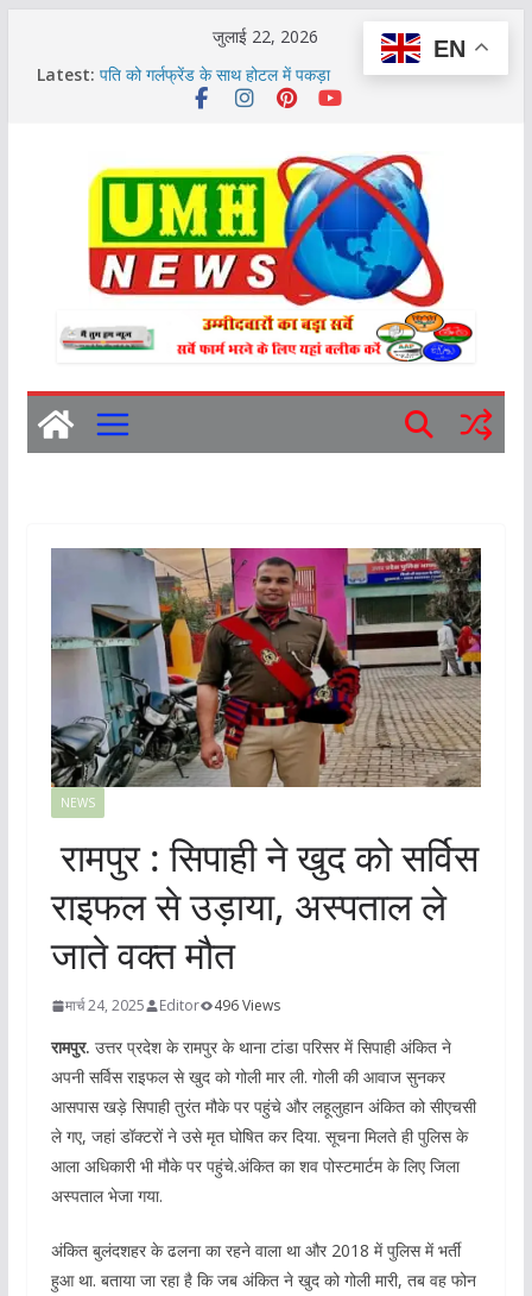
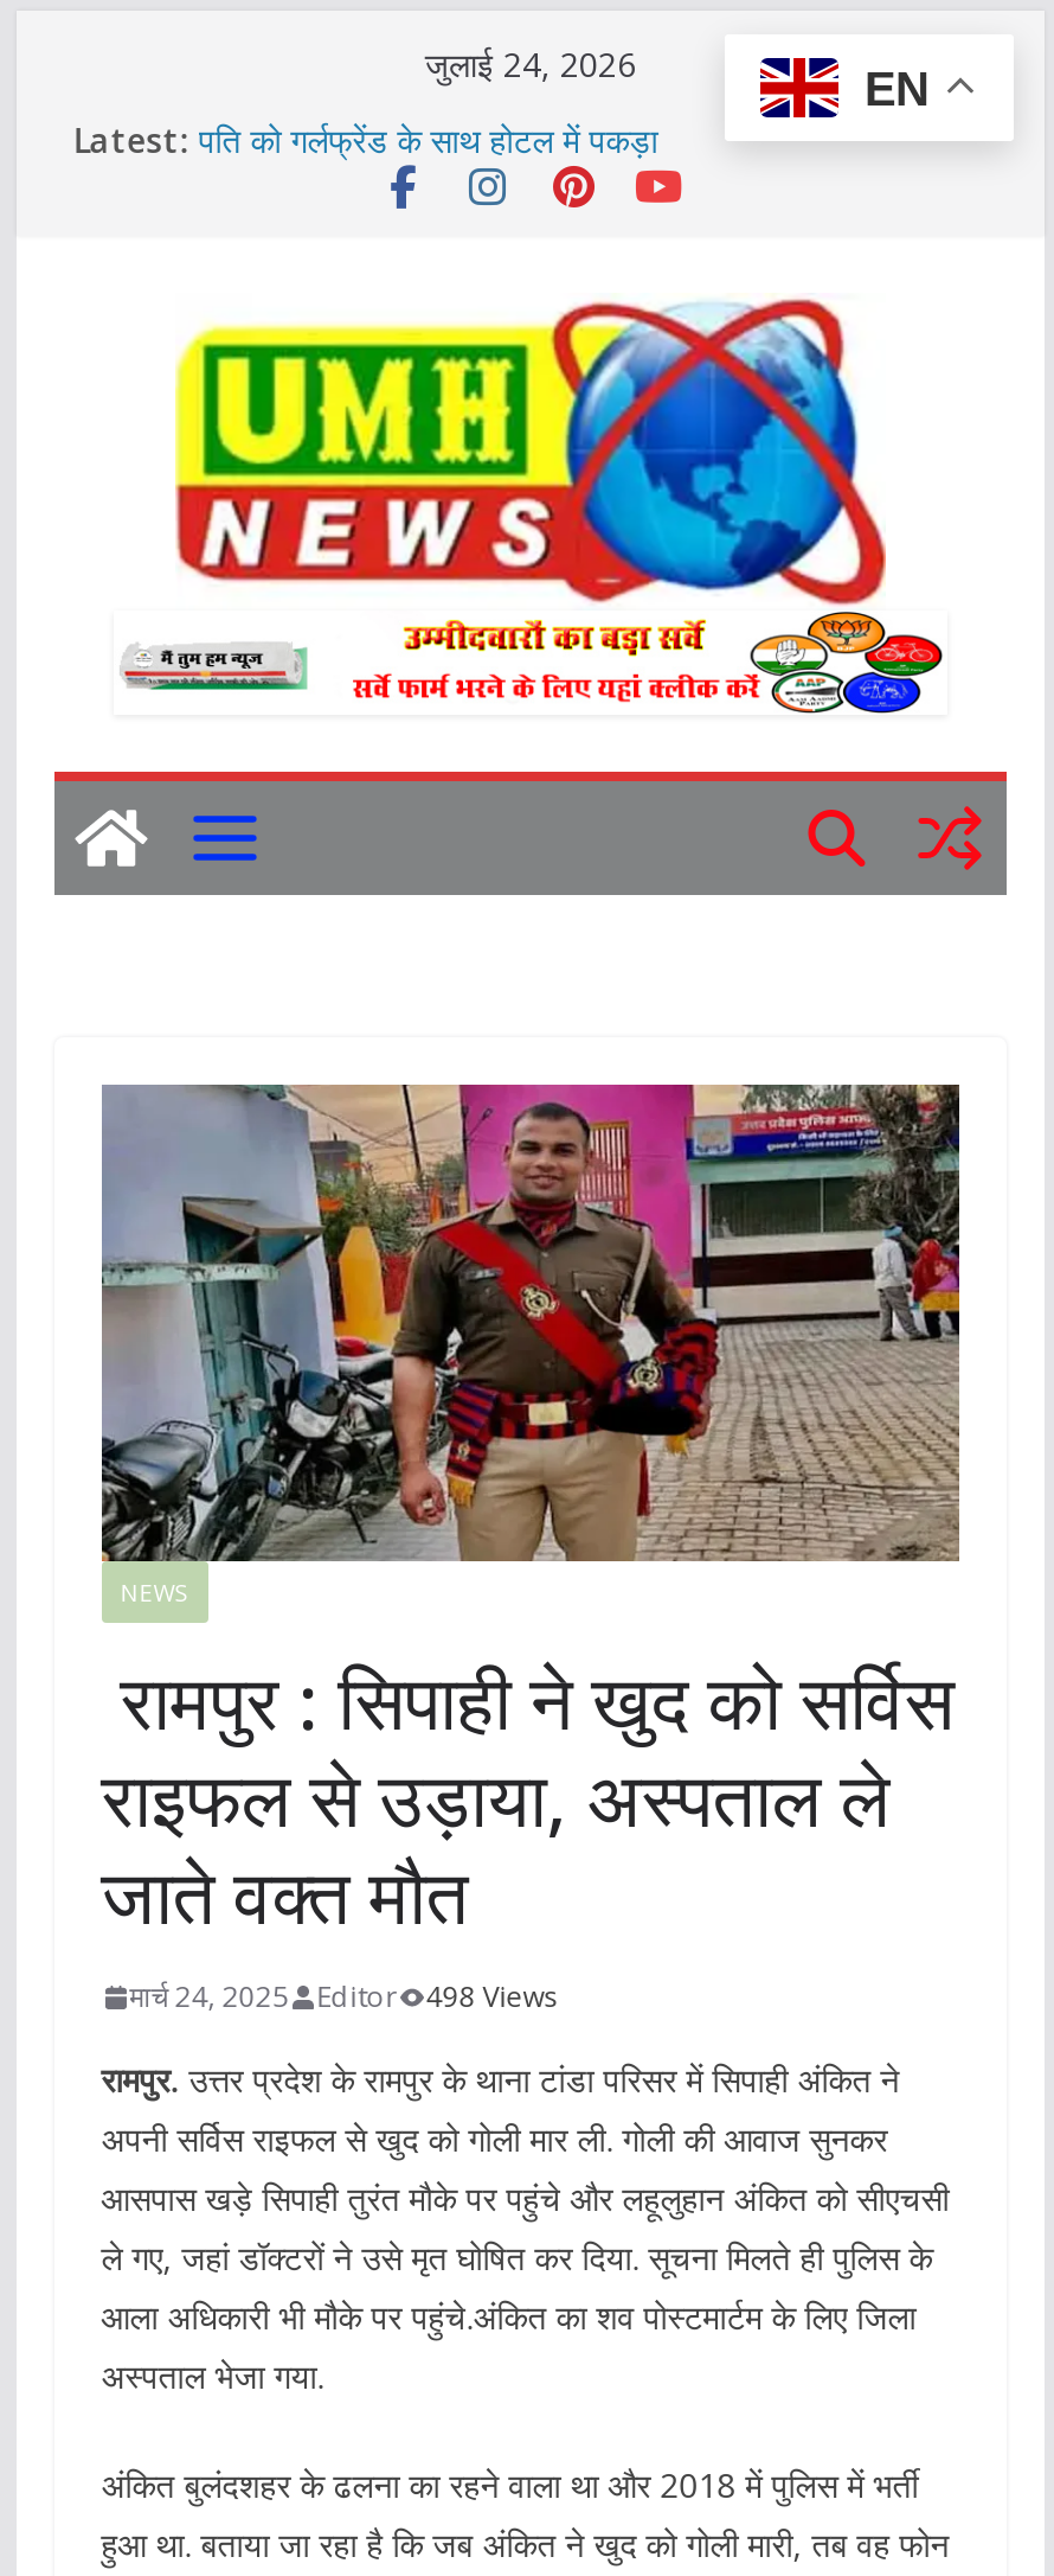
- जुलाई 22, 2026
+ जुलाई 24, 2026

- मार्च 24, 2025 Editor 496 Views
+ मार्च 24, 2025 Editor 498 Views
